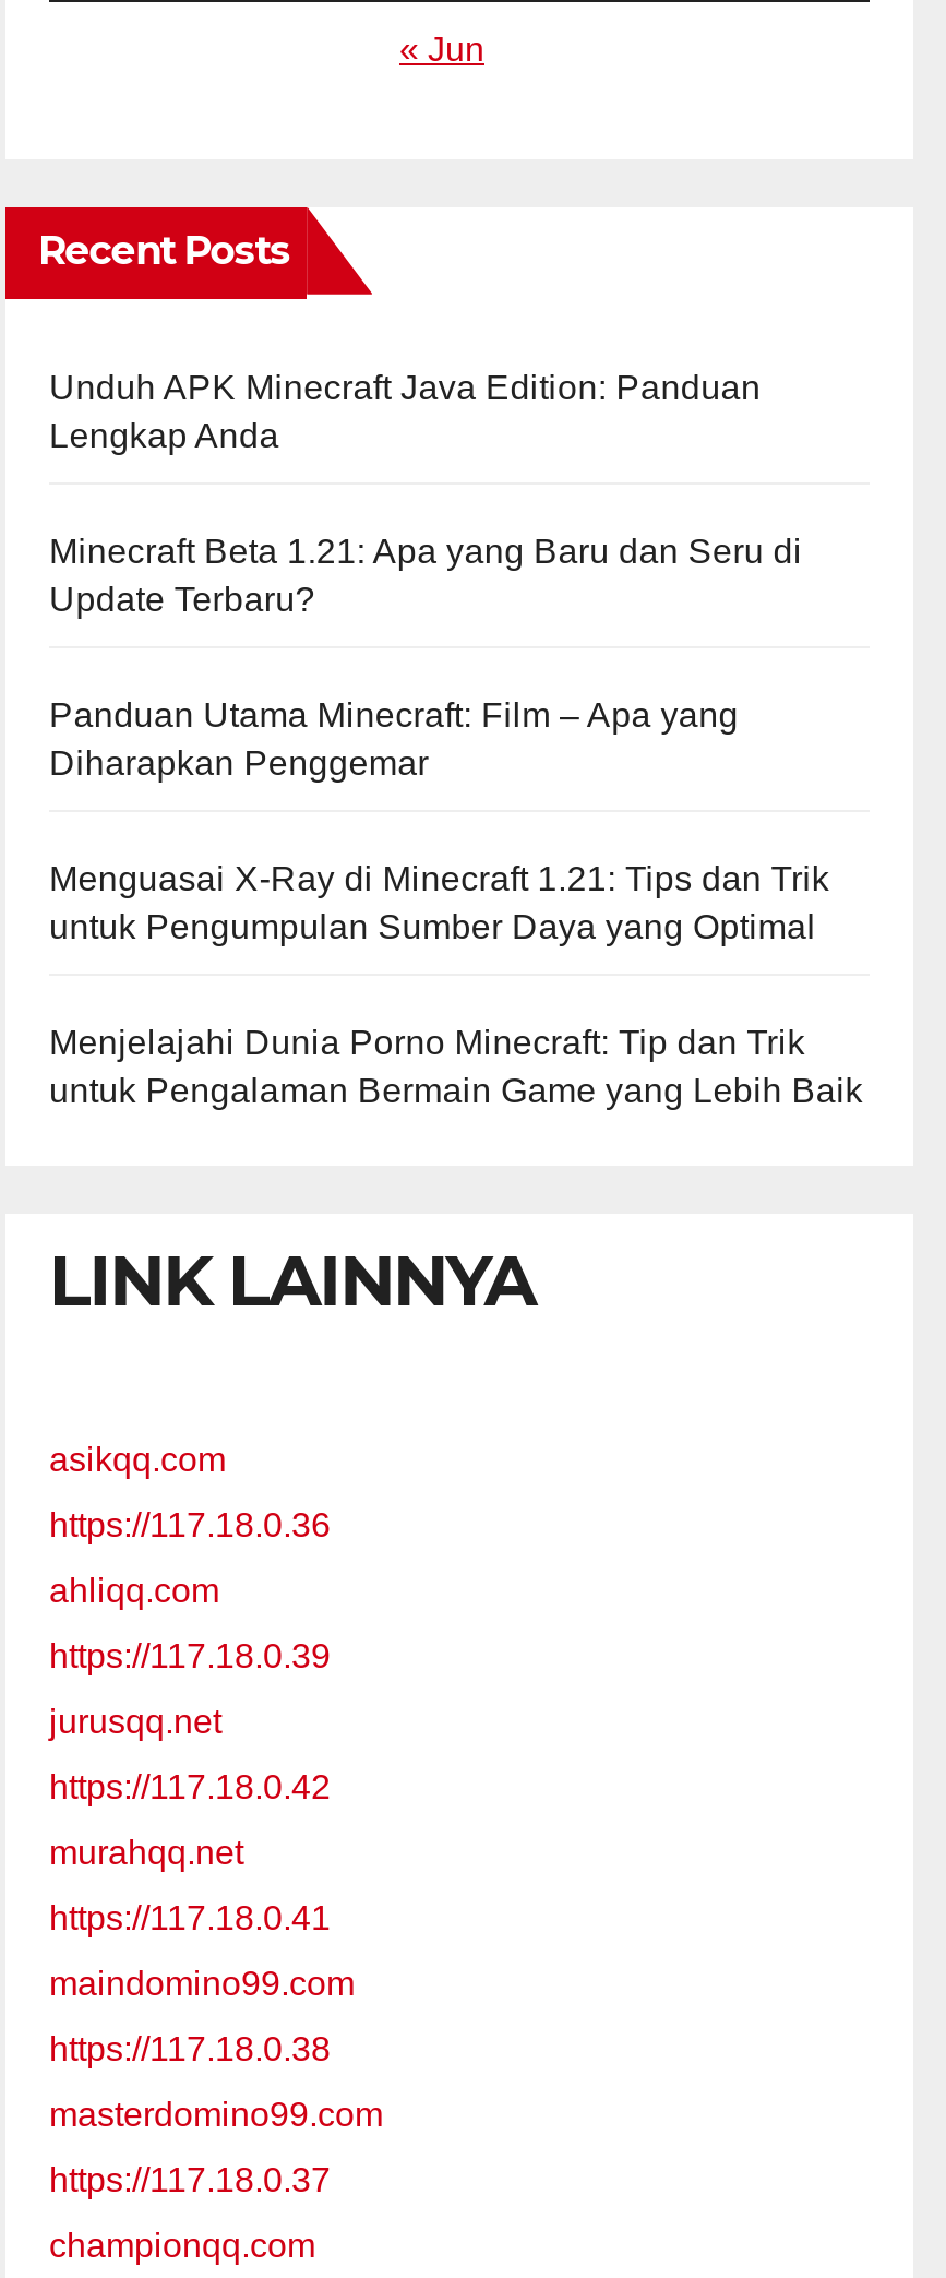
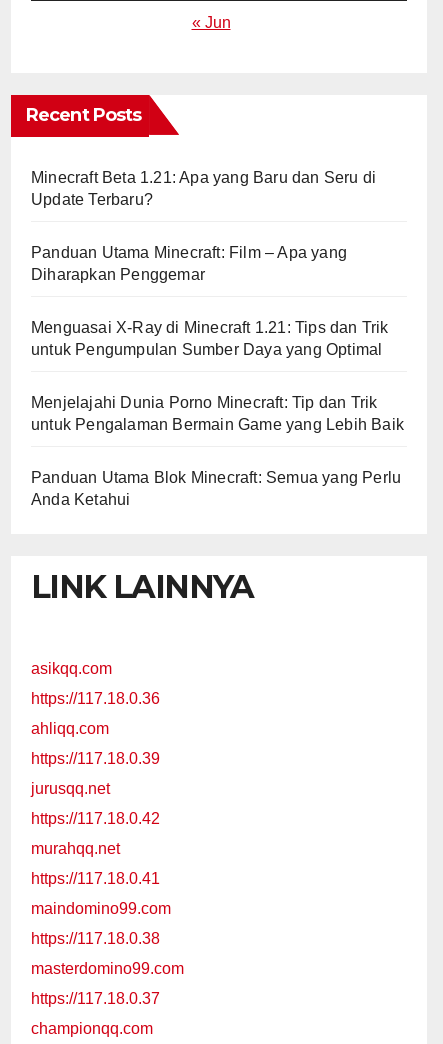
- Unduh APK Minecraft Java Edition: Panduan
- Lengkap Anda

moved up: Minecraft Beta 1.21: Apa yang Baru dan Seru di | Update Terbaru? | Panduan Utama Minecraft: Film – Apa yang | Diharapkan Penggemar | Menguasai X-Ray di Minecraft 1.21: Tips dan Trik | untuk Pengumpulan Sumber Daya yang Optimal | Menjelajahi Dunia Porno Minecraft: Tip dan Trik | untuk Pengalaman Bermain Game yang Lebih Baik

+ Panduan Utama Blok Minecraft: Semua yang Perlu
+ Anda Ketahui
